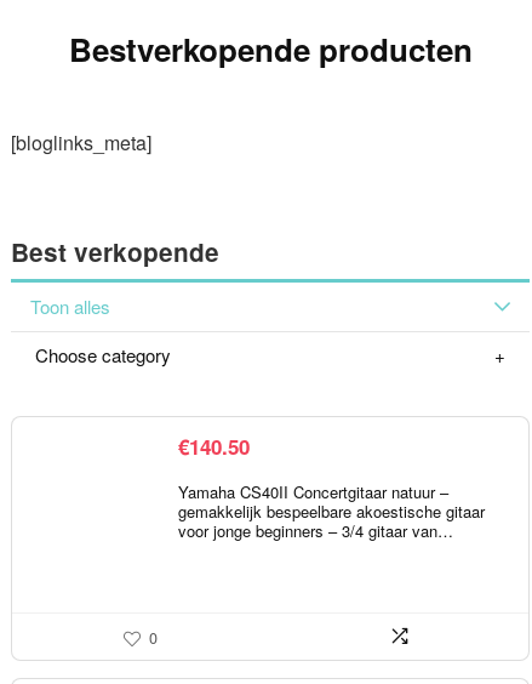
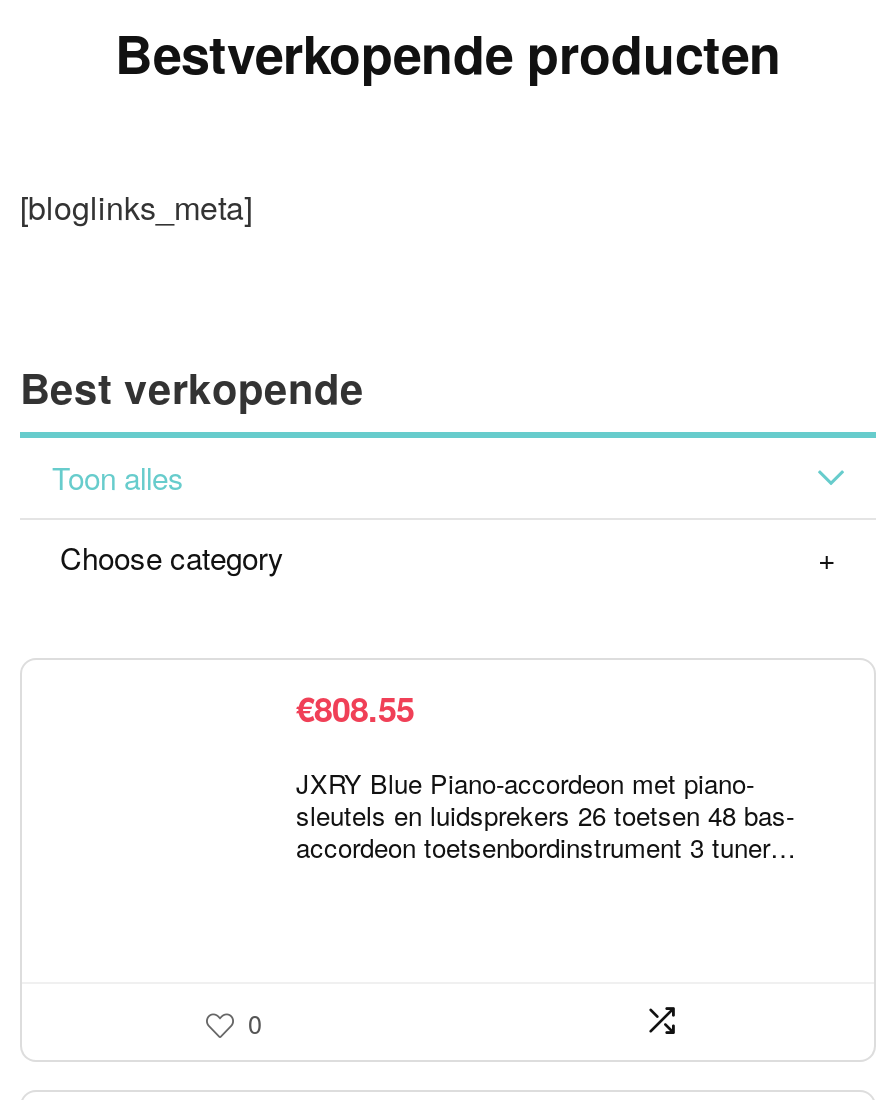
- €140.50
+ €808.55

- Yamaha CS40II Concertgitaar natuur –
- gemakkelijk bespeelbare akoestische gitaar
- voor jonge beginners – 3/4 gitaar van…
+ JXRY Blue Piano-accordeon met piano-
+ sleutels en luidsprekers 26 toetsen 48 bas-
+ accordeon toetsenbordinstrument 3 tuner…
